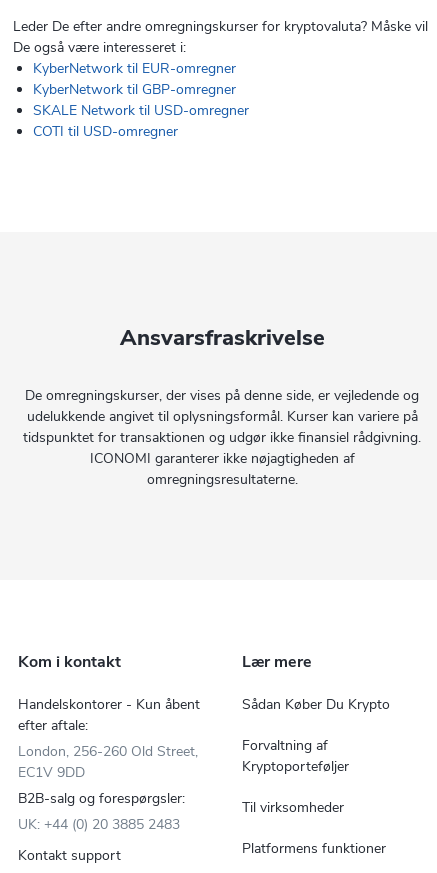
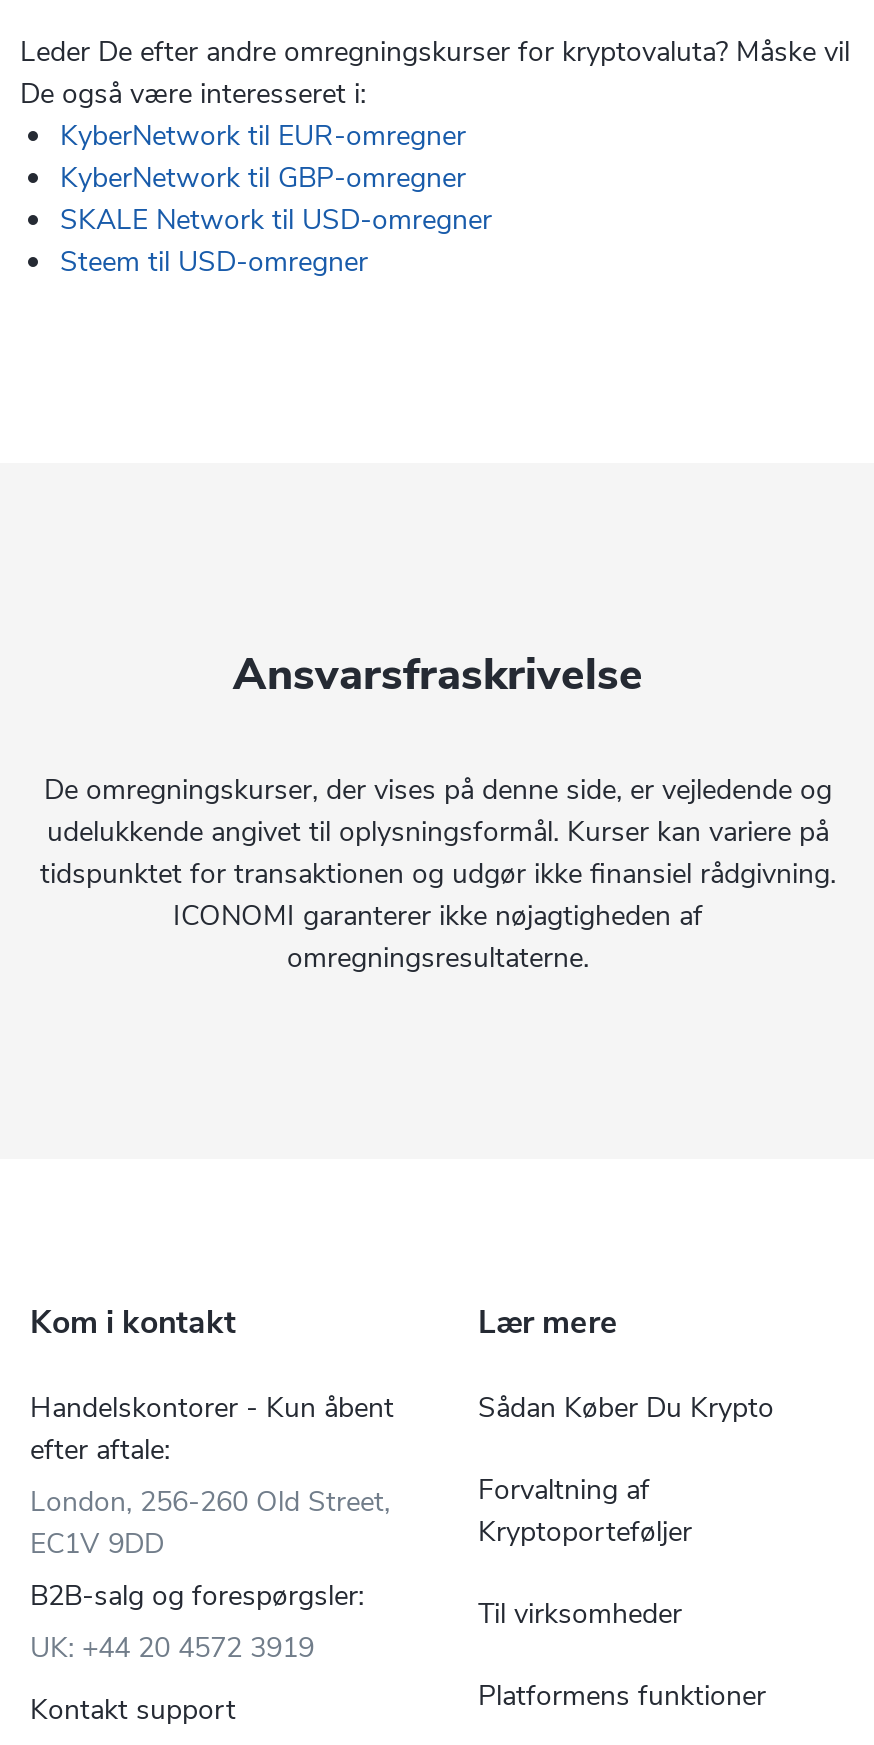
- COTI til USD-omregner
+ Steem til USD-omregner

- UK: +44 (0) 20 3885 2483
+ UK: +44 20 4572 3919
